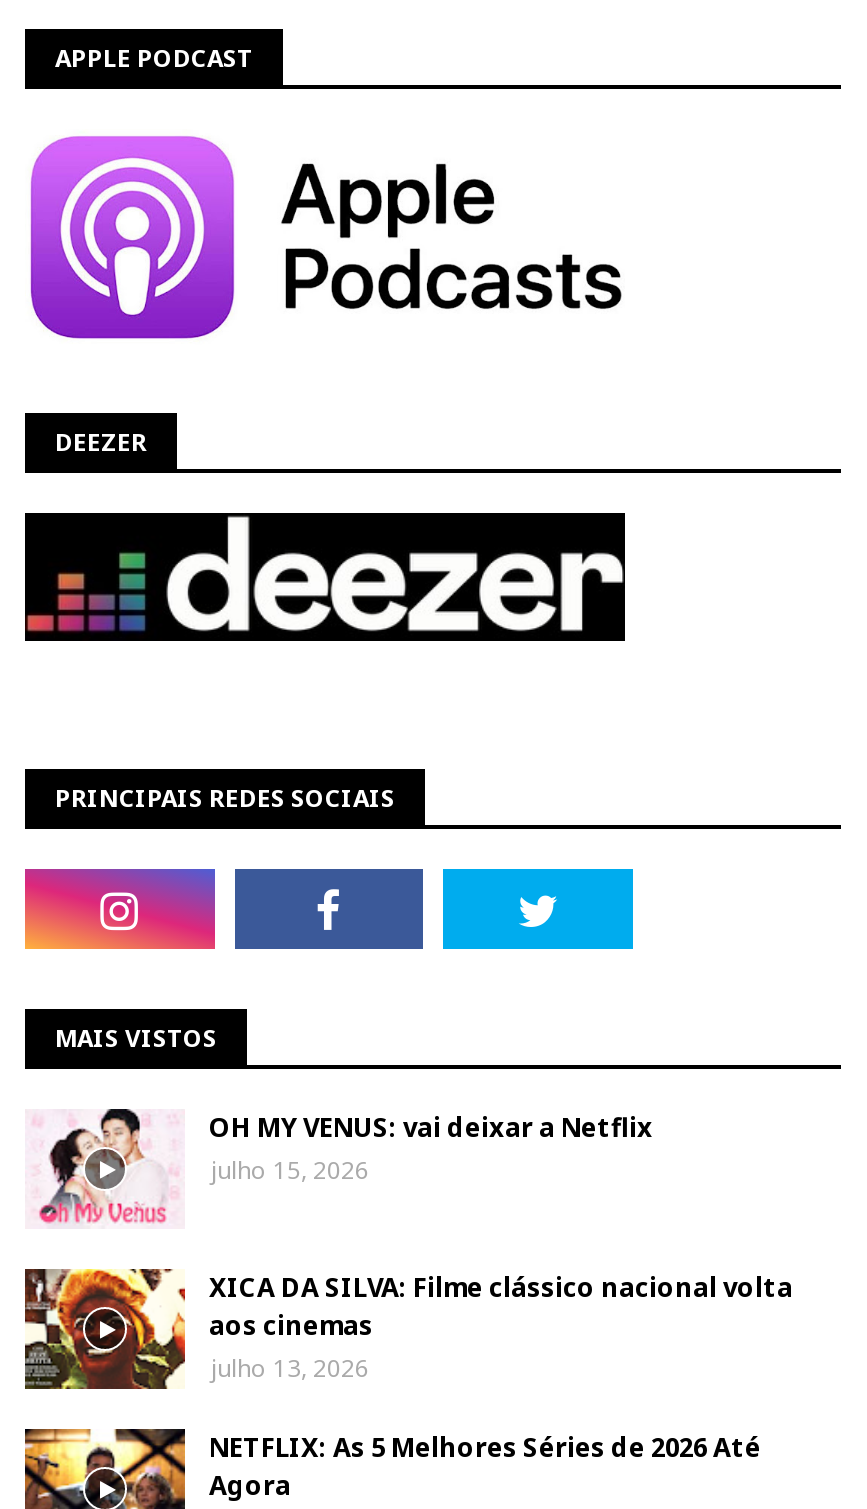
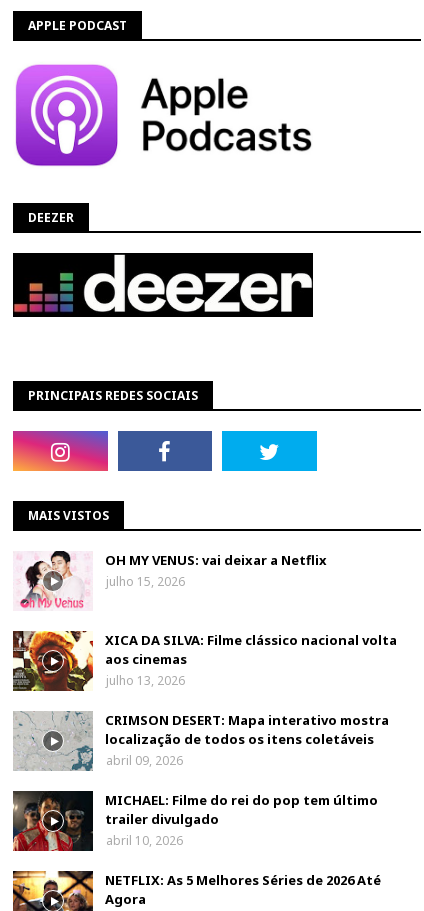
+ [image]

+ [image]
+ CRIMSON DESERT: Mapa interativo mostra
+ localização de todos os itens coletáveis
+ abril 09, 2026
+ MICHAEL: Filme do rei do pop tem último
+ trailer divulgado
+ abril 10, 2026
